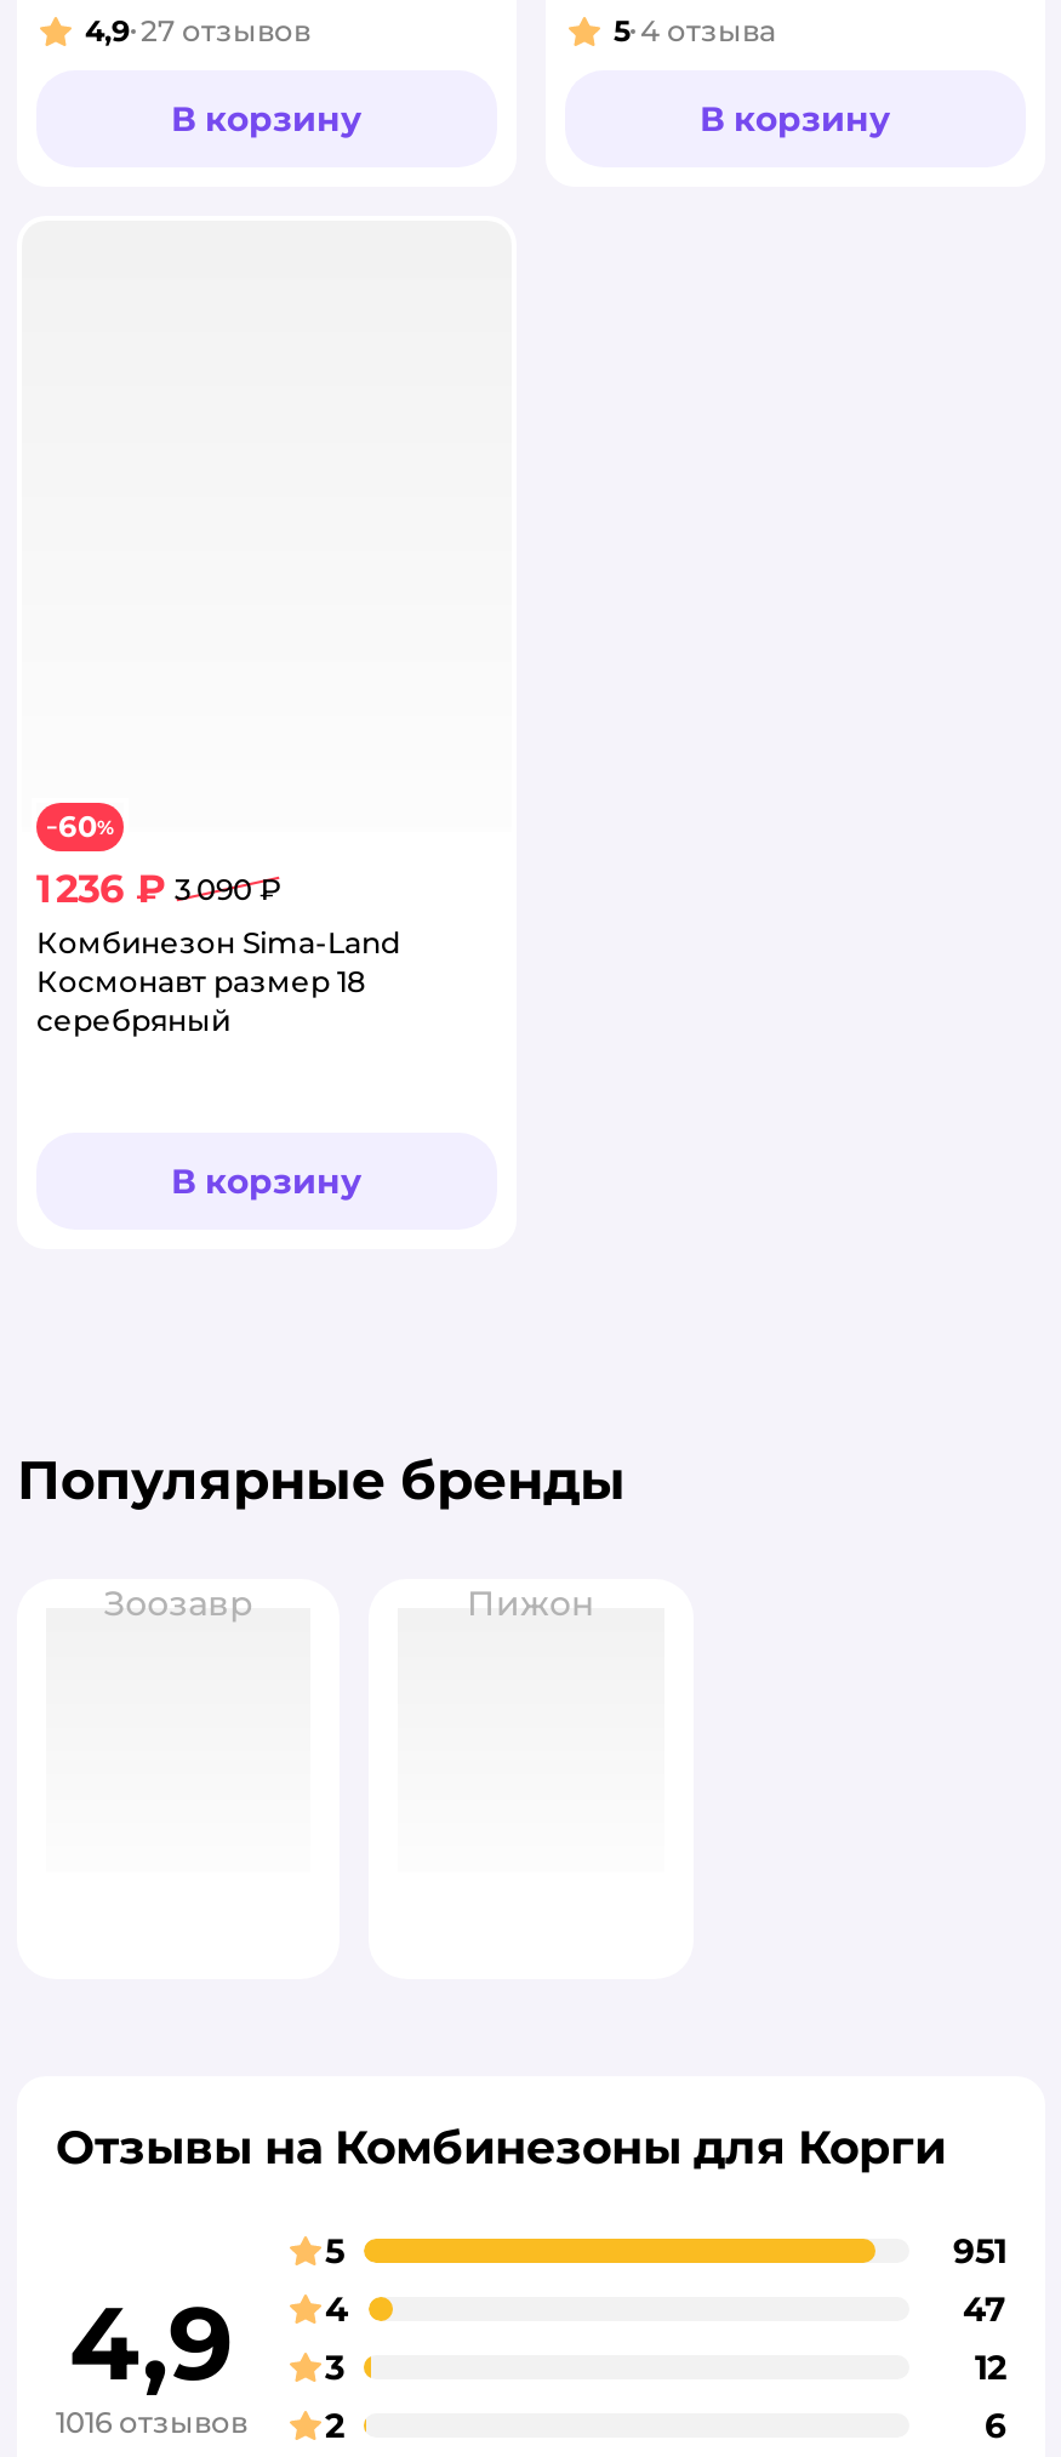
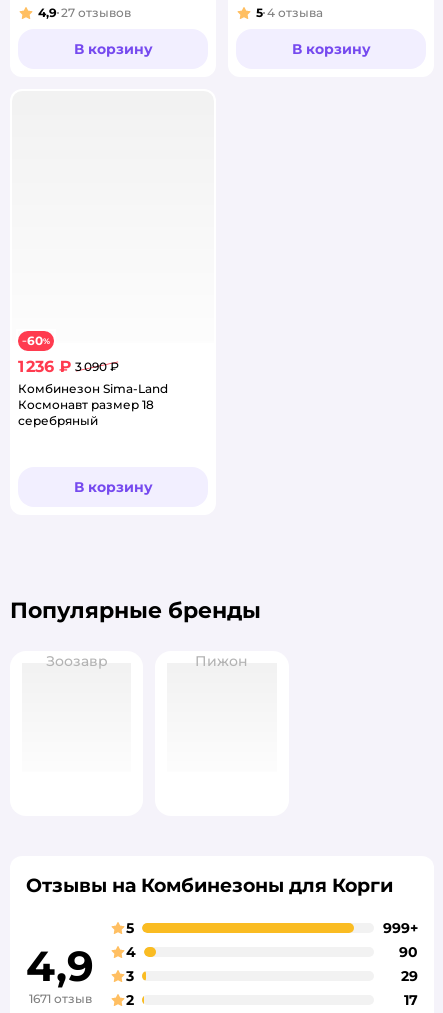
- 951
+ 999+

- 47
+ 90

- 12
+ 29

- 1016 отзывов
+ 1671 отзыв

- 6
+ 17
